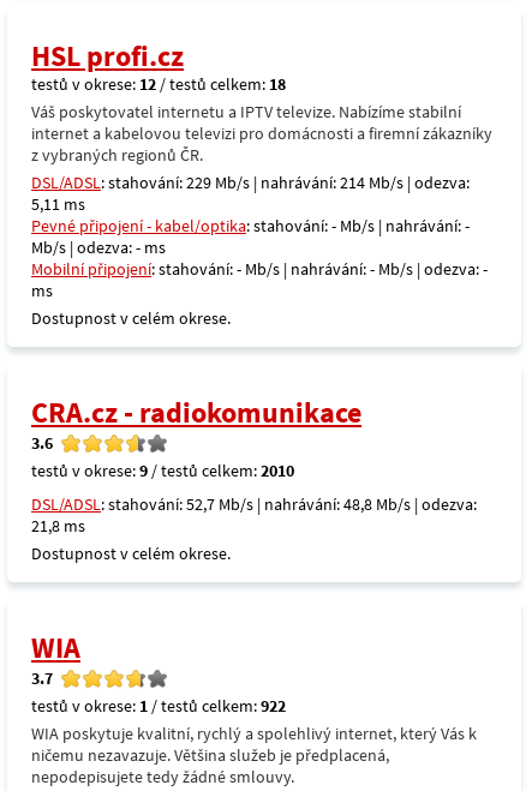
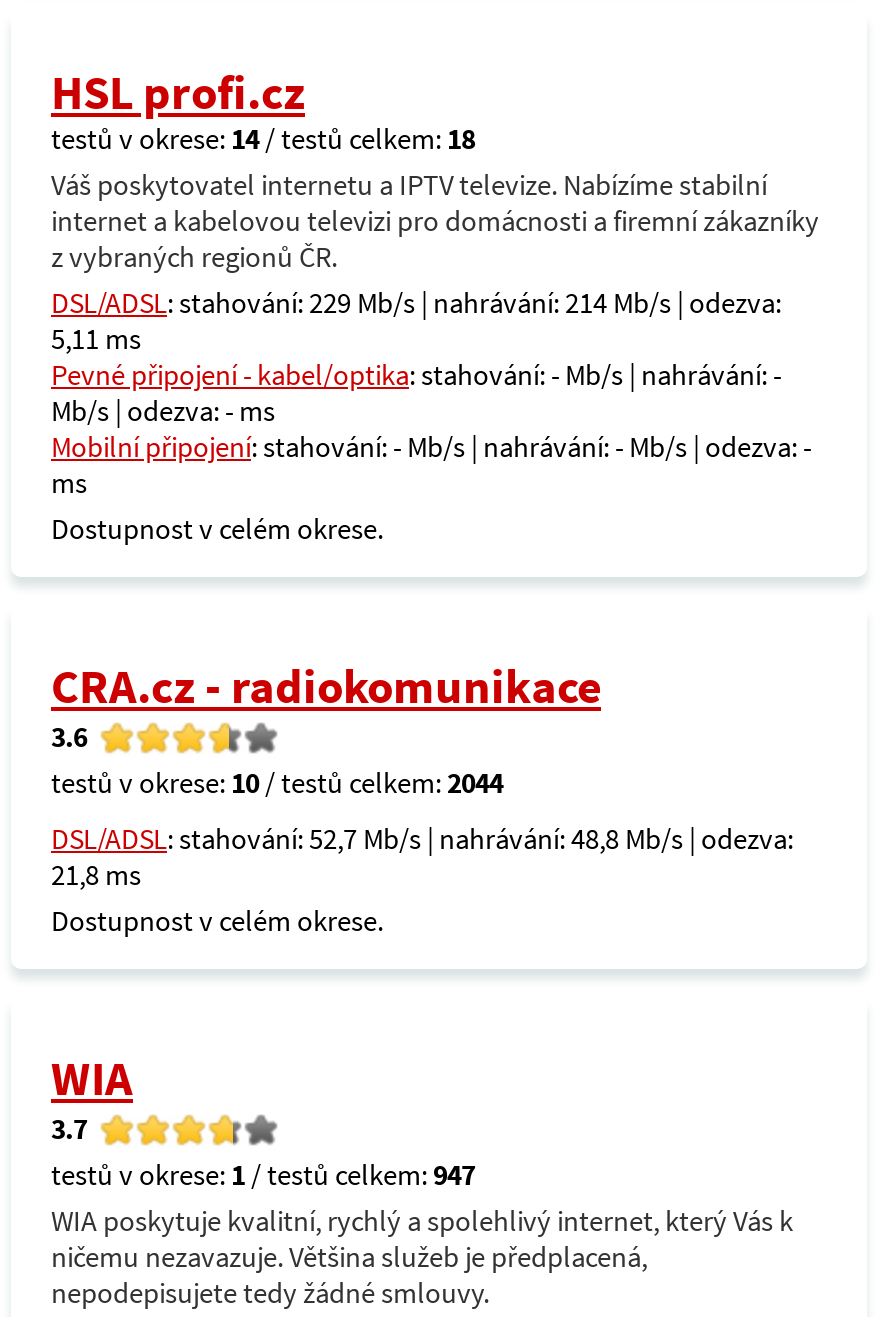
- testů v okrese: 12 / testů celkem: 18
+ testů v okrese: 14 / testů celkem: 18

- testů v okrese: 9 / testů celkem: 2010
+ testů v okrese: 10 / testů celkem: 2044

- testů v okrese: 1 / testů celkem: 922
+ testů v okrese: 1 / testů celkem: 947
